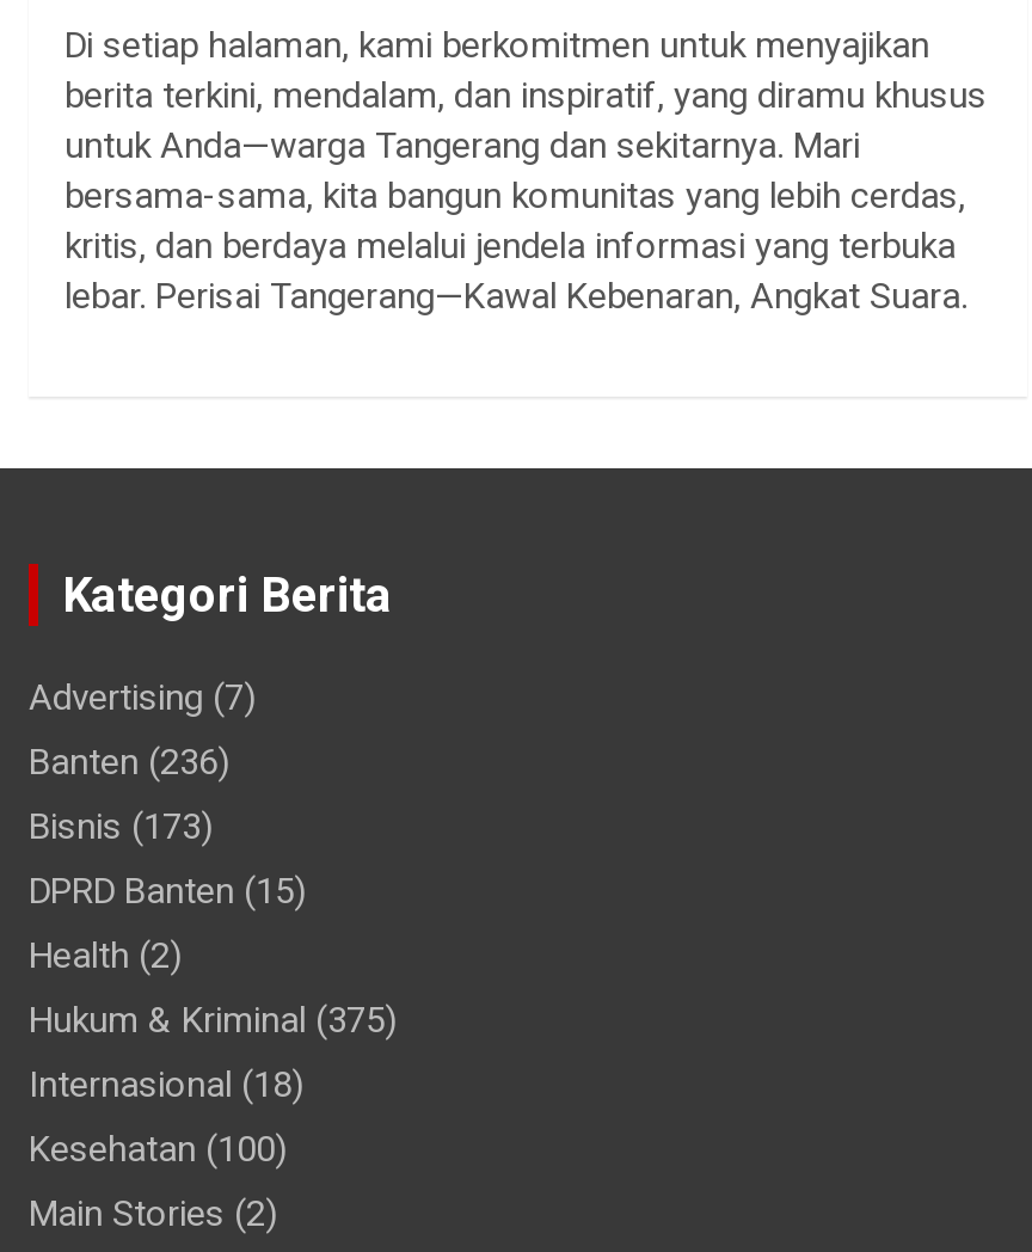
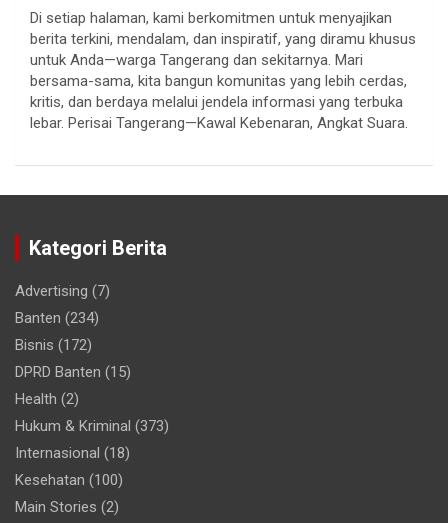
- Banten (236)
+ Banten (234)

- Bisnis (173)
+ Bisnis (172)

- Hukum & Kriminal (375)
+ Hukum & Kriminal (373)
